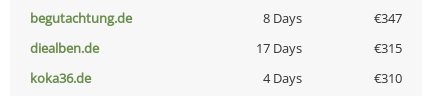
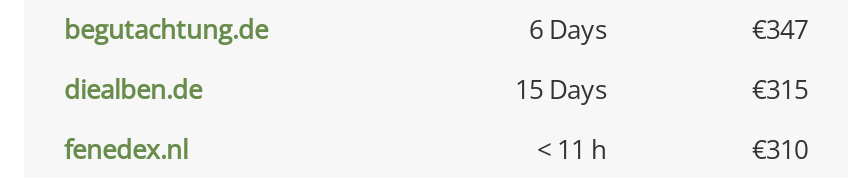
- 8 Days
+ 6 Days

- 17 Days
+ 15 Days

- koka36.de
- 4 Days
+ fenedex.nl
+ < 11 h
